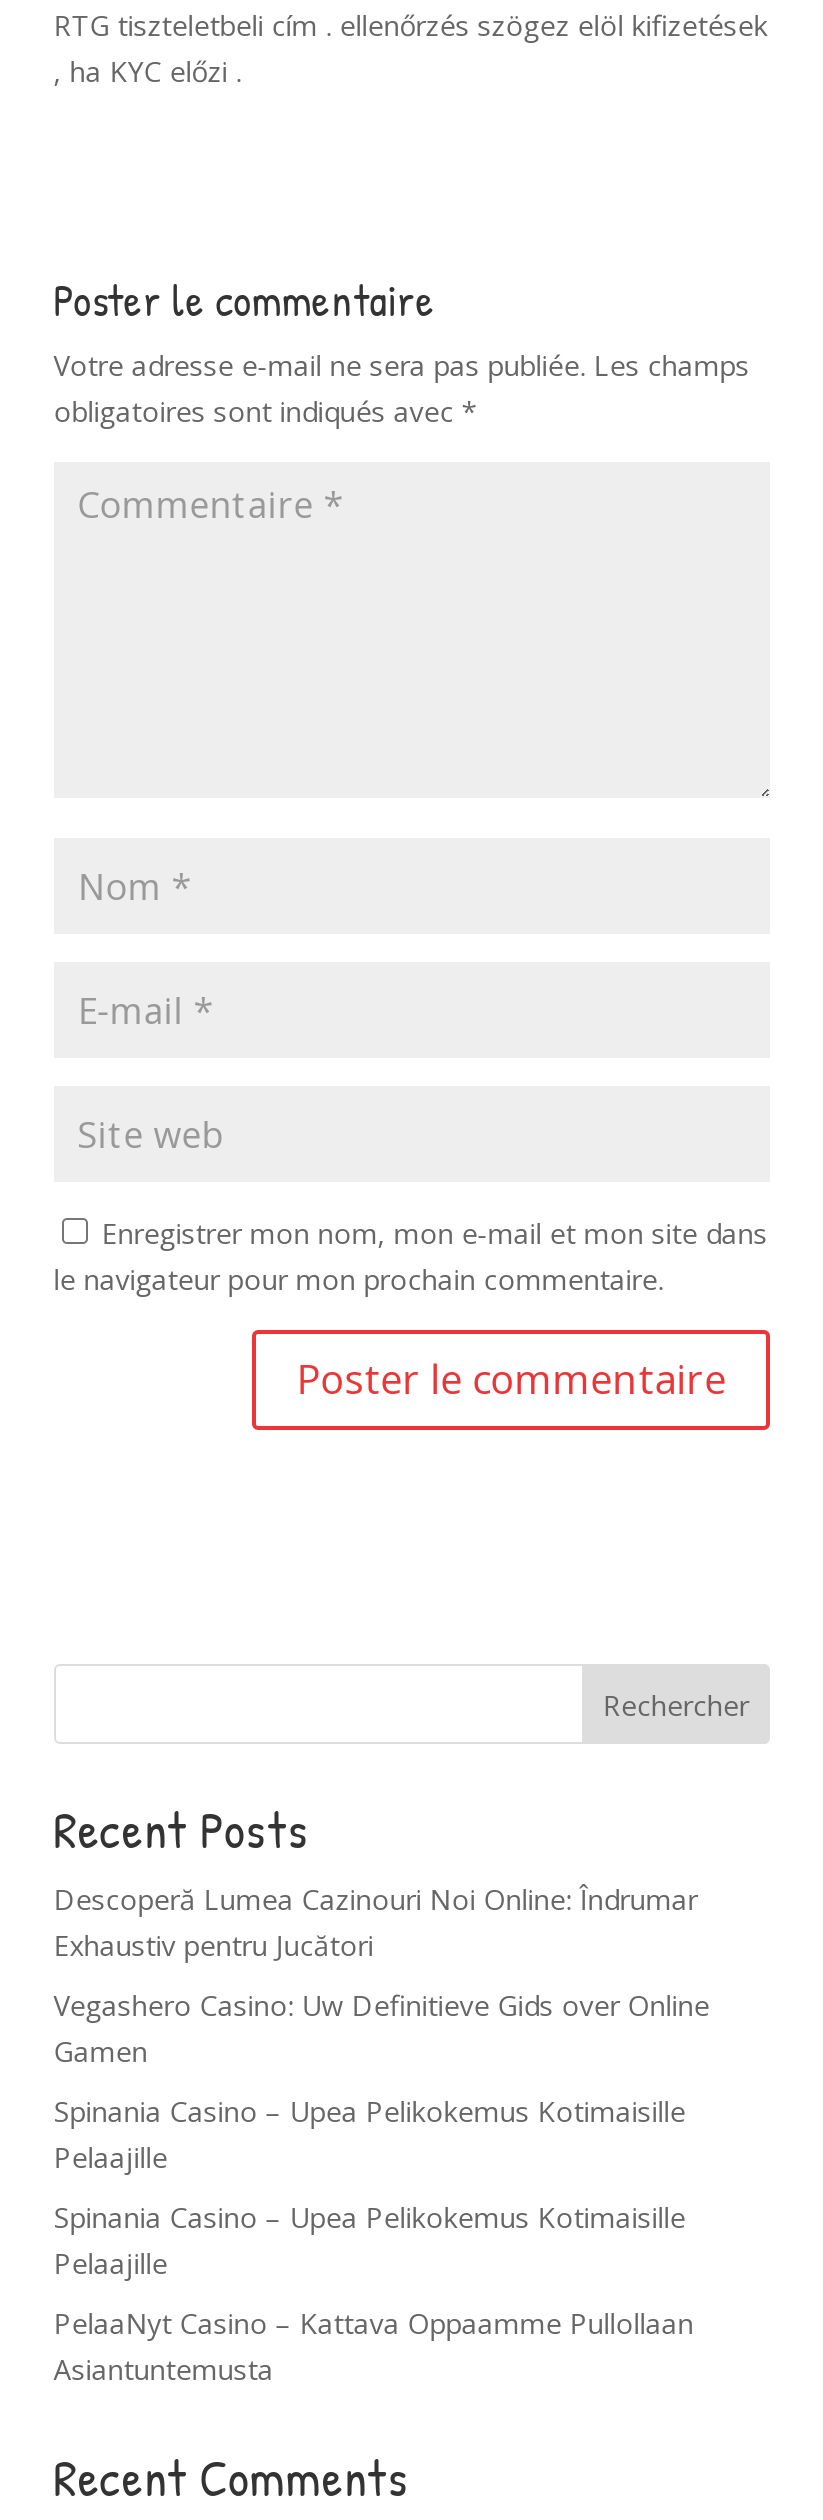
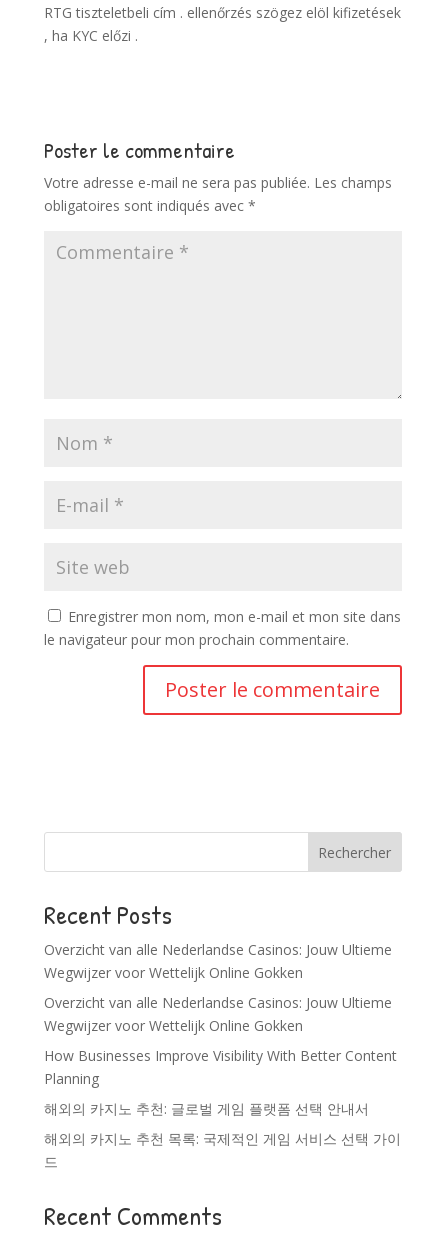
- Descoperă Lumea Cazinouri Noi Online: Îndrumar
- Exhaustiv pentru Jucători
+ Overzicht van alle Nederlandse Casinos: Jouw Ultieme
+ Wegwijzer voor Wettelijk Online Gokken

- Vegashero Casino: Uw Definitieve Gids over Online
- Gamen
+ Overzicht van alle Nederlandse Casinos: Jouw Ultieme
+ Wegwijzer voor Wettelijk Online Gokken

- Spinania Casino – Upea Pelikokemus Kotimaisille
- Pelaajille
+ How Businesses Improve Visibility With Better Content
+ Planning

- Spinania Casino – Upea Pelikokemus Kotimaisille
- Pelaajille
+ 해외의 카지노 추천: 글로벌 게임 플랫폼 선택 안내서

- PelaaNyt Casino – Kattava Oppaamme Pullollaan
- Asiantuntemusta
+ 해외의 카지노 추천 목록: 국제적인 게임 서비스 선택 가이
+ 드
